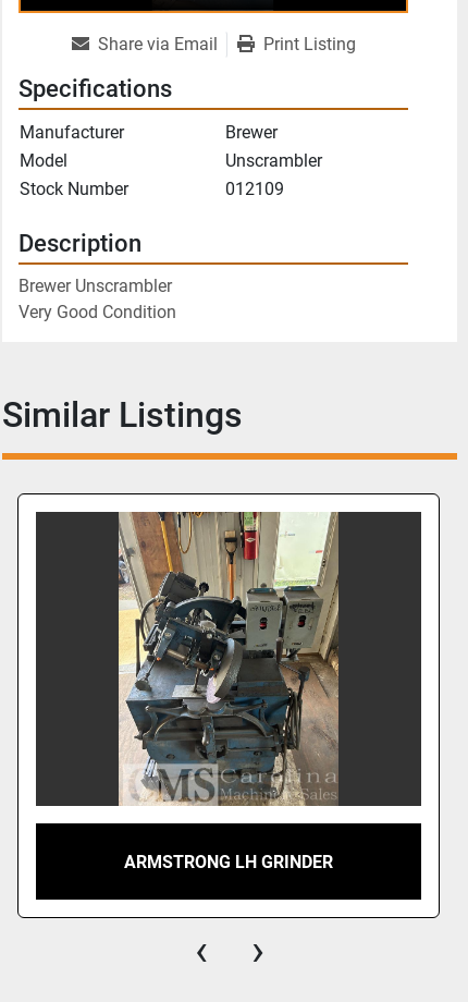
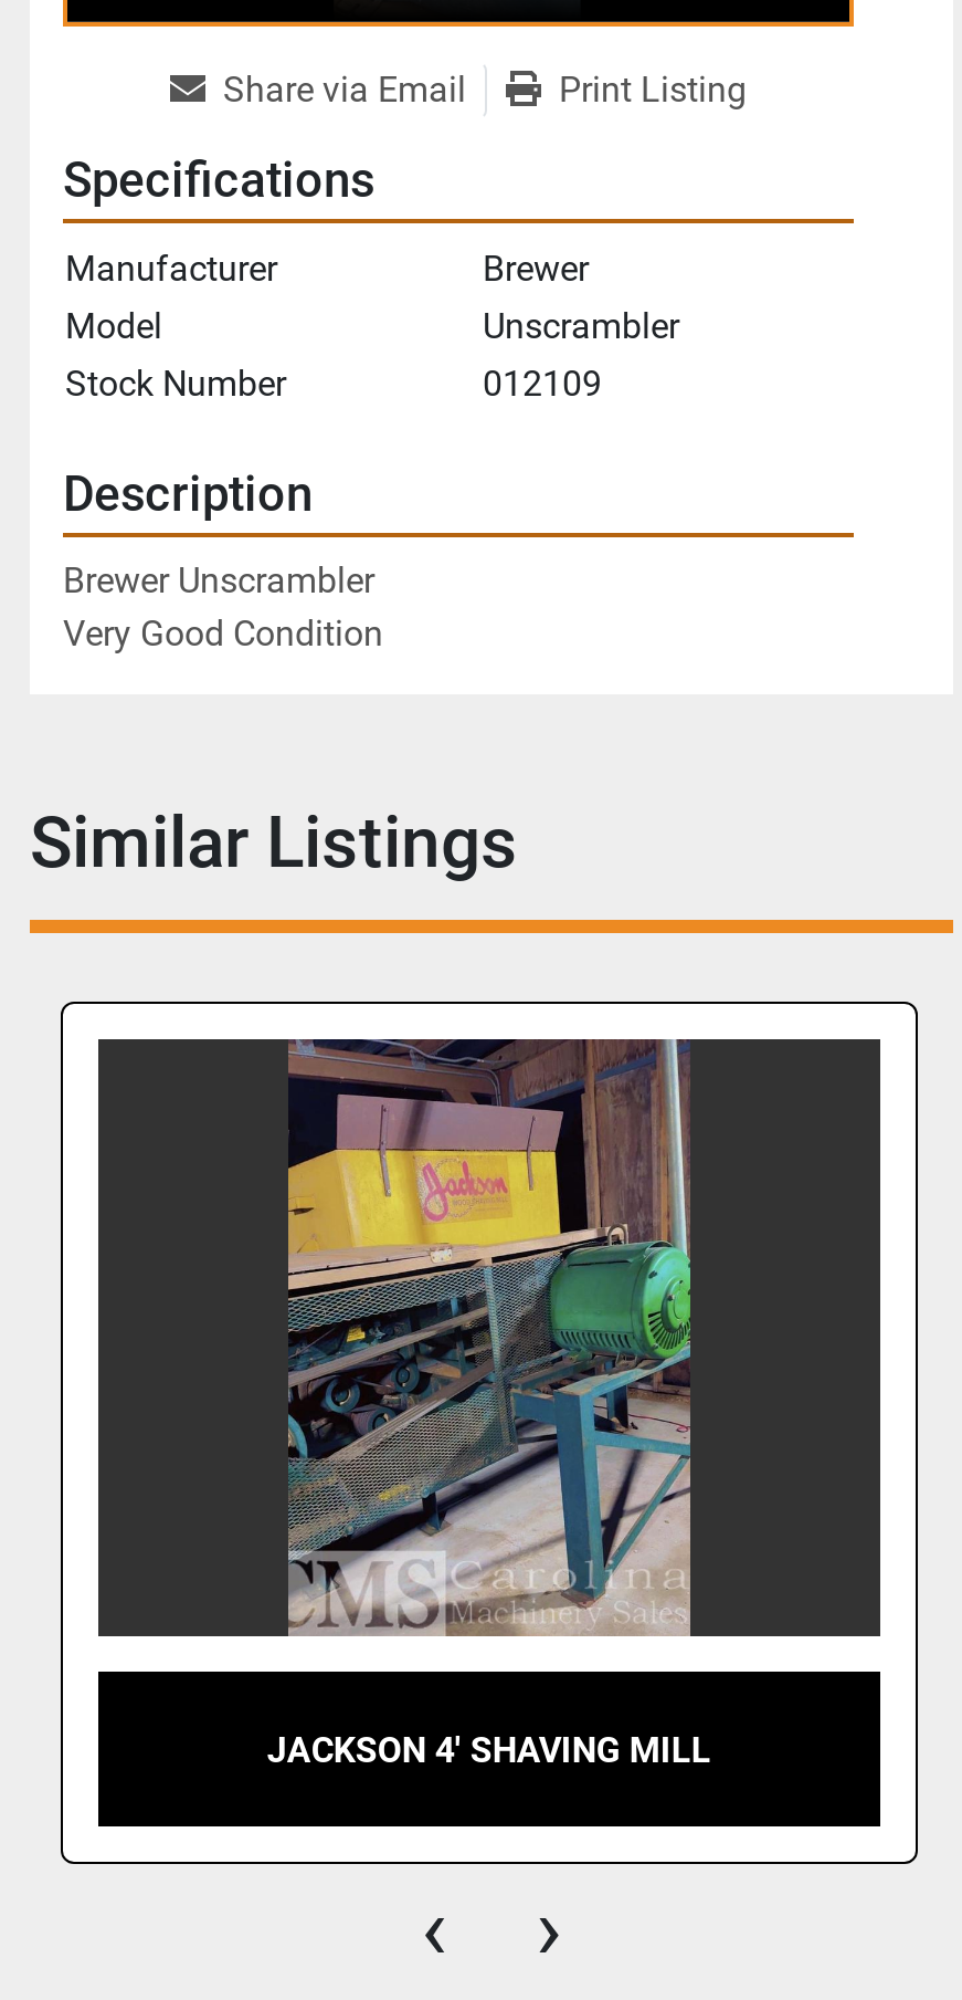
- [image]
+ [image]

- ARMSTRONG LH GRINDER
+ JACKSON 4' SHAVING MILL
